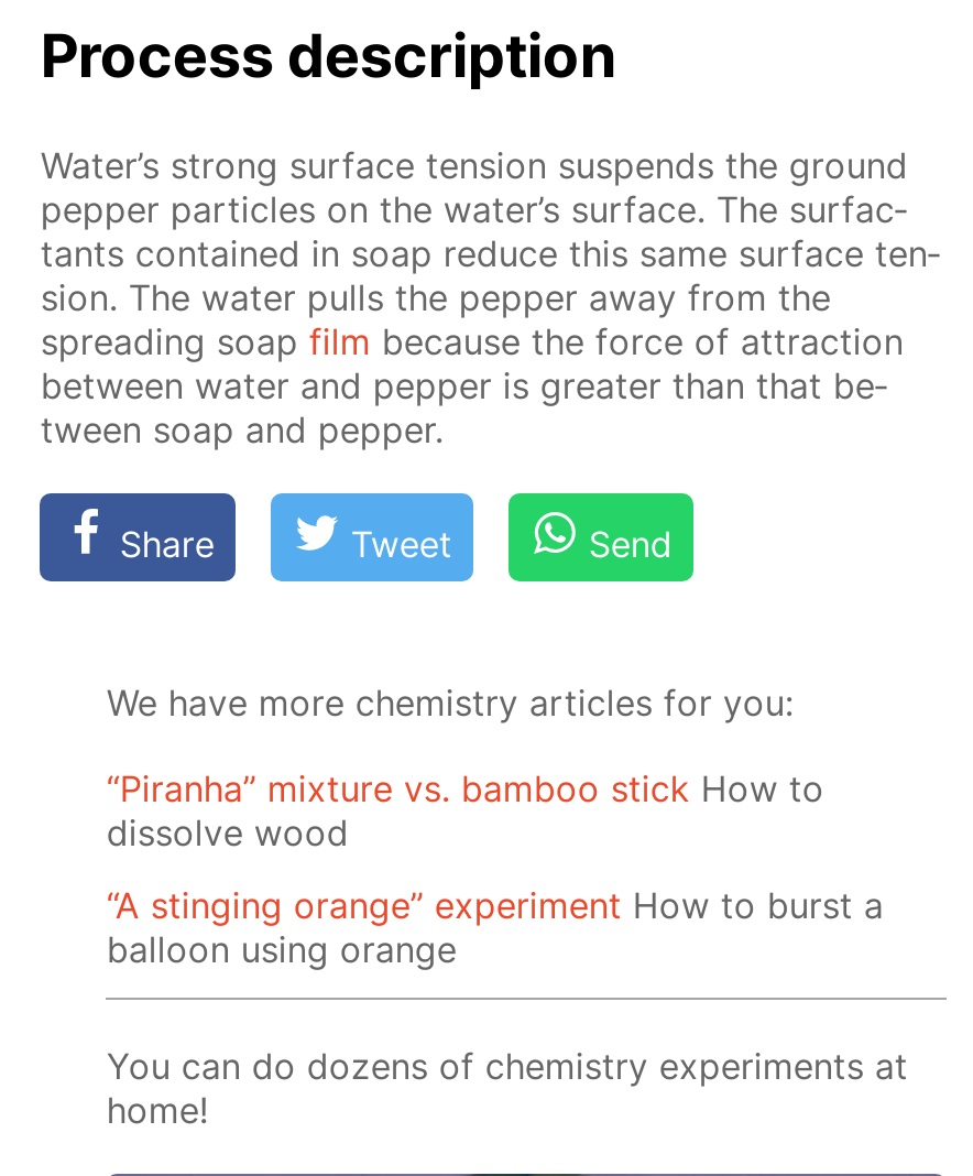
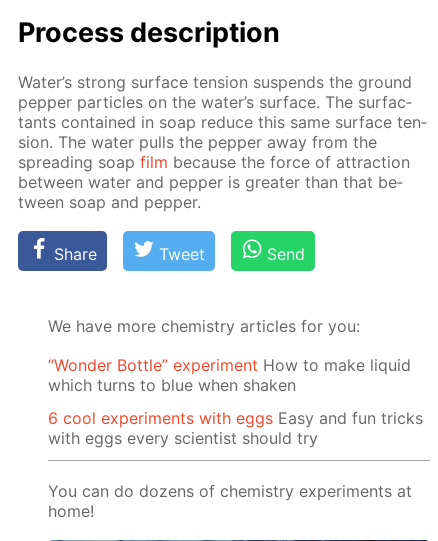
- “Piranha” mixture vs. bamboo stick How to
- dissolve wood
+ “Wonder Bottle” experiment How to make liquid
+ which turns to blue when shaken

- “A stinging orange” experiment How to burst a
- balloon using orange
+ 6 cool experiments with eggs Easy and fun tricks
+ with eggs every scientist should try
